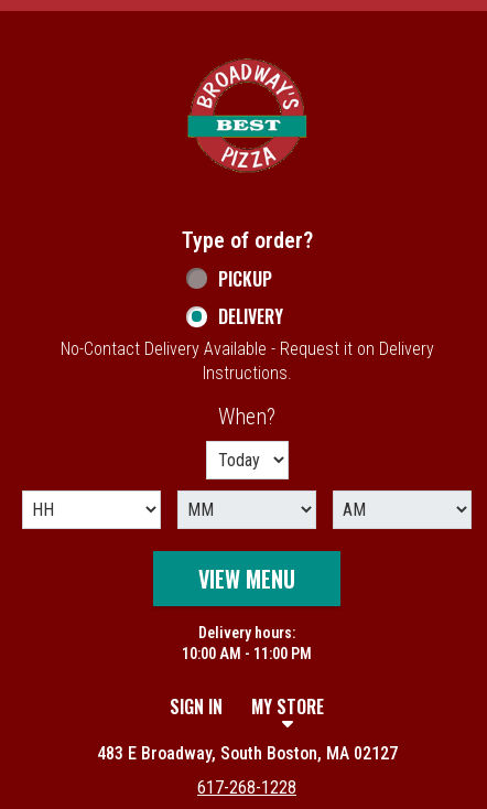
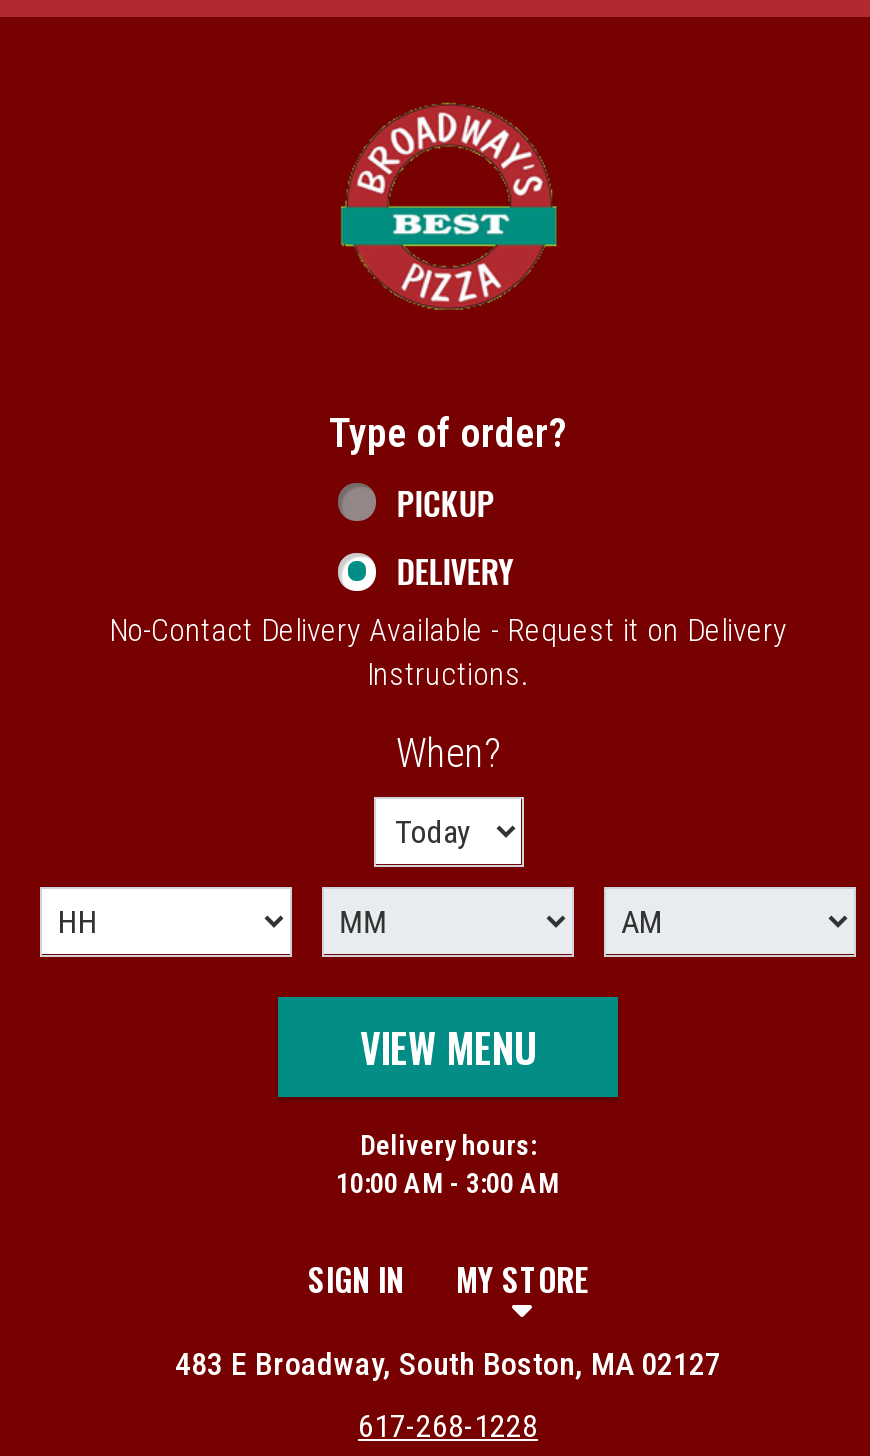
- 10:00 AM - 11:00 PM
+ 10:00 AM - 3:00 AM
